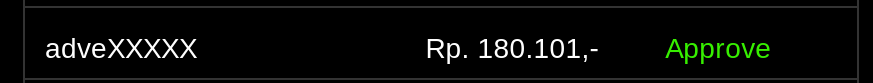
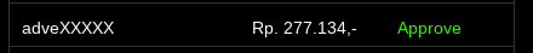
- Rp. 180.101,-
+ Rp. 277.134,-
